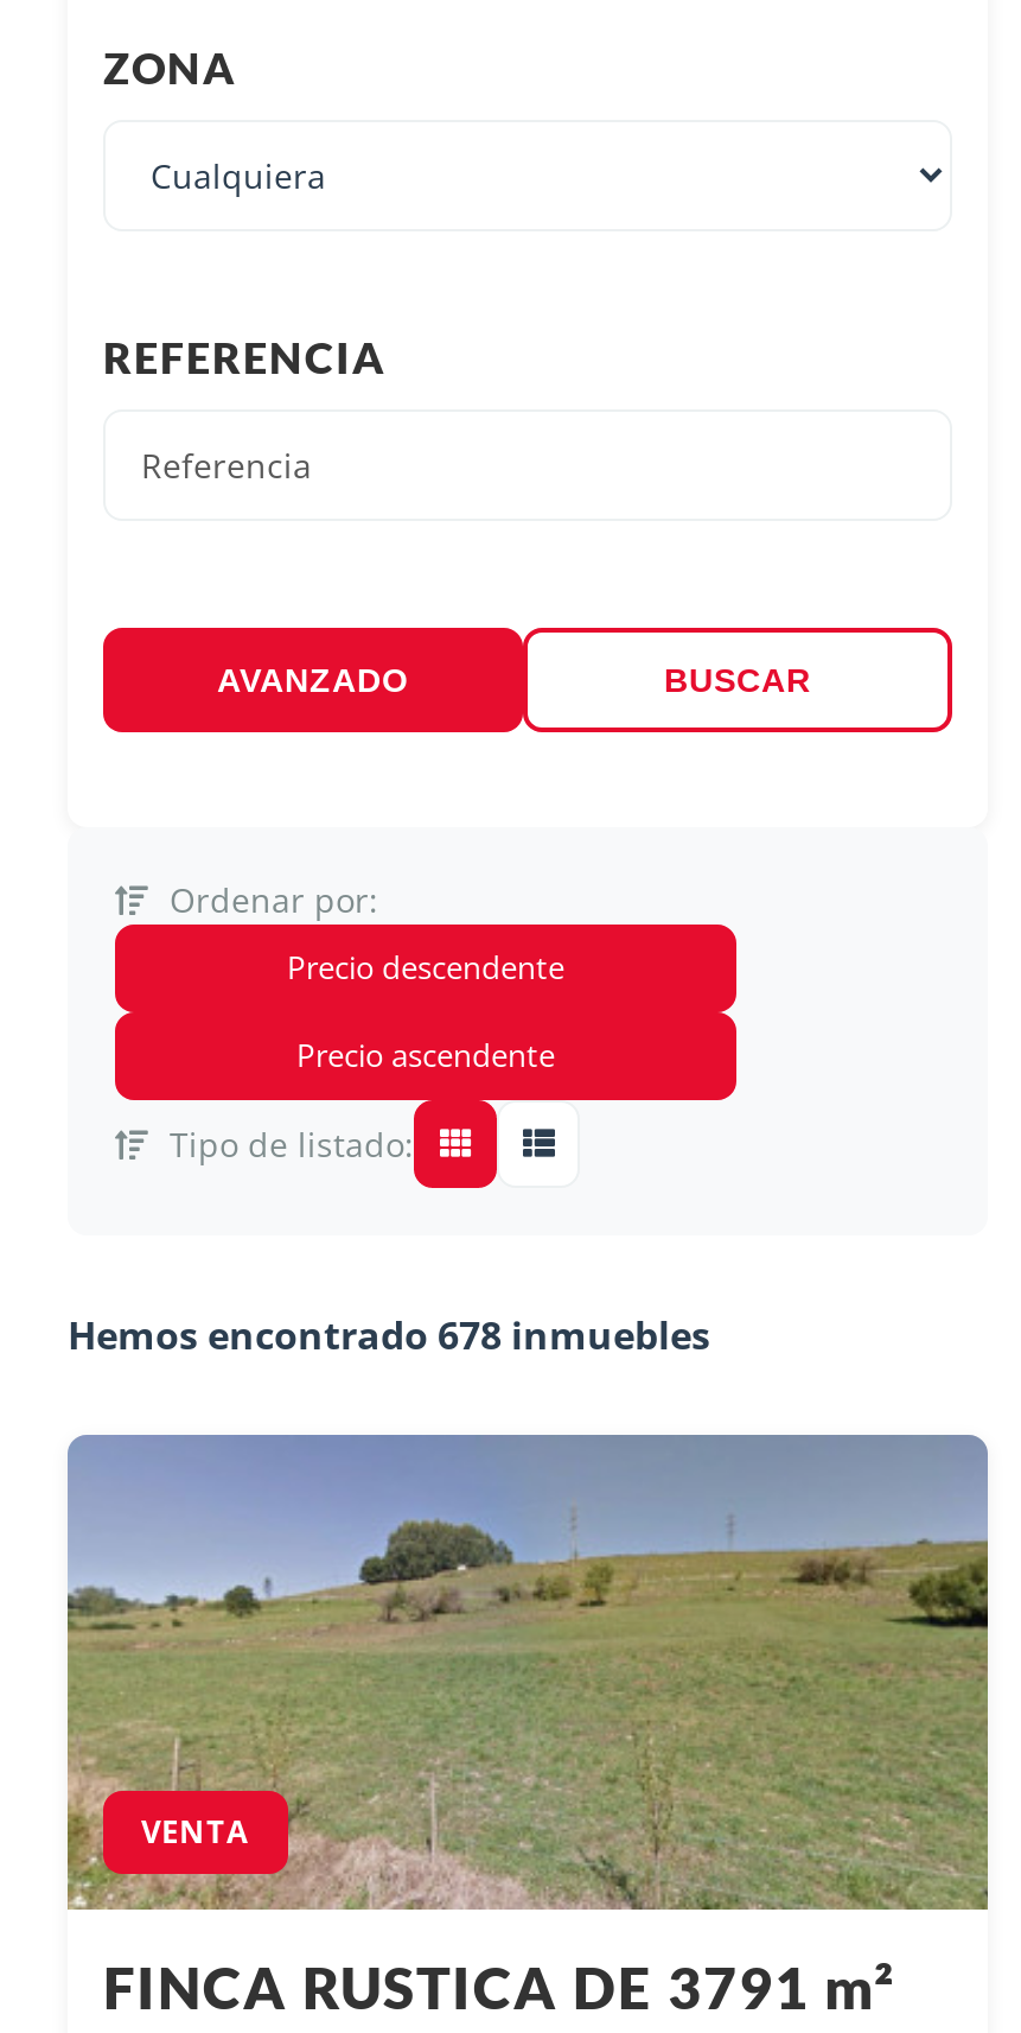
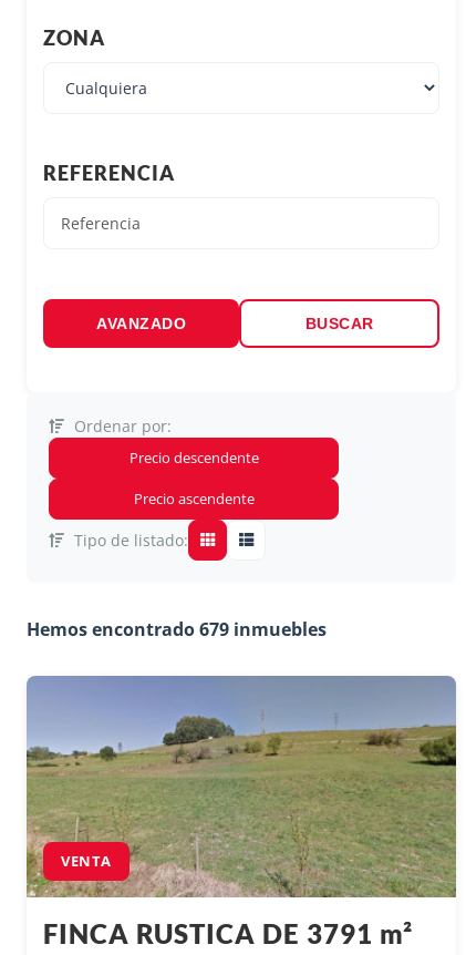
- Hemos encontrado 678 inmuebles
+ Hemos encontrado 679 inmuebles
